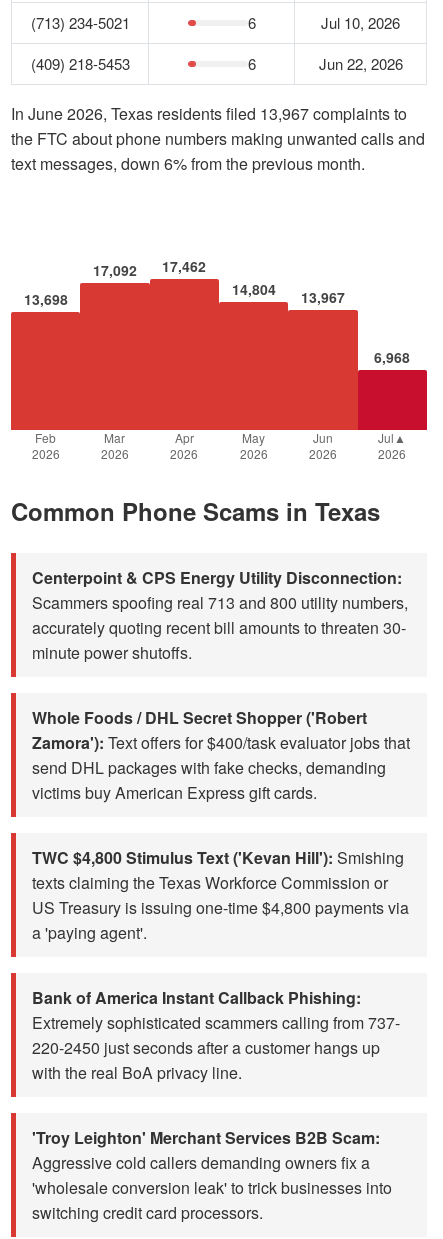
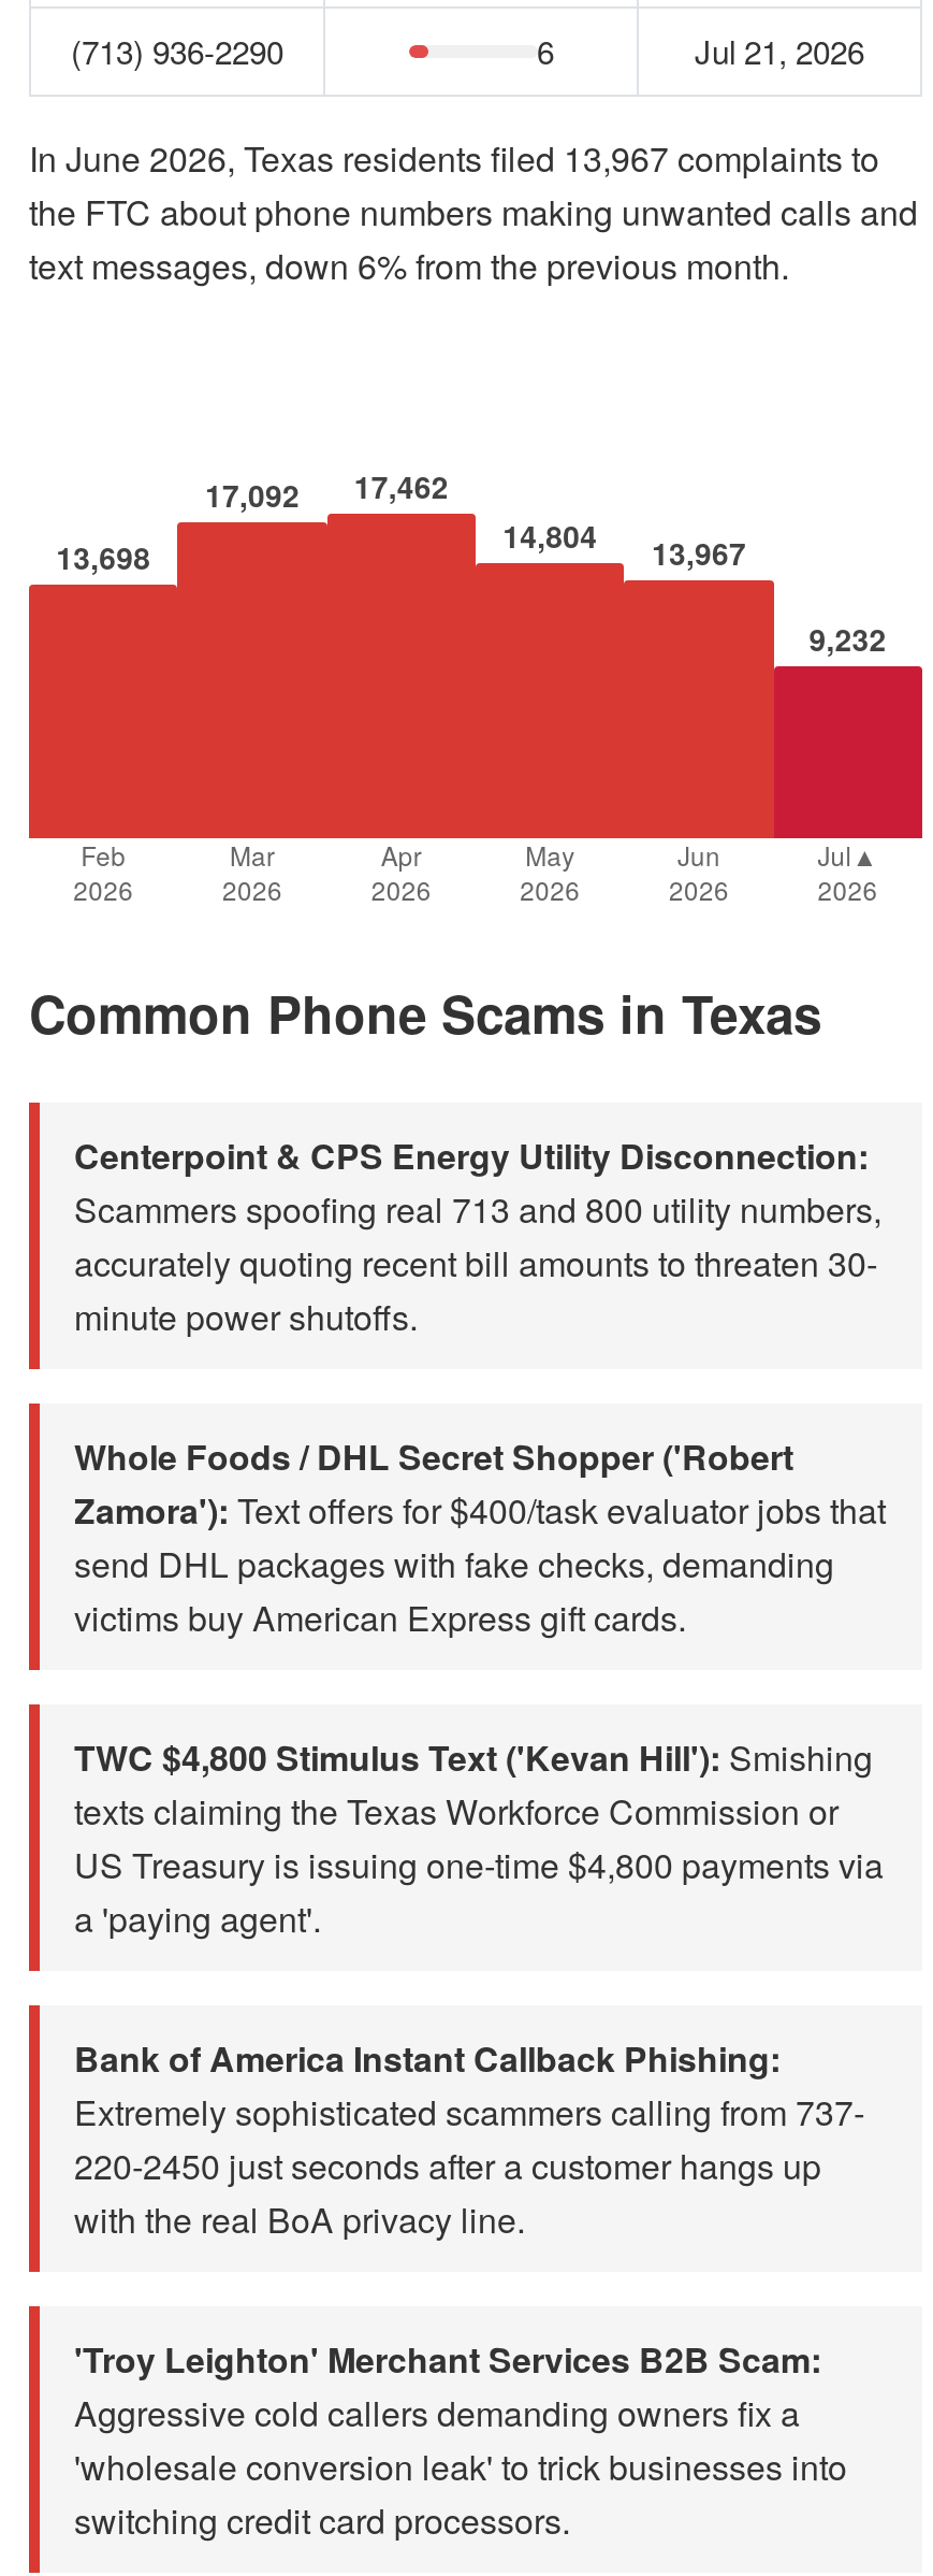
- (713) 234-5021
+ (713) 936-2290

- Jul 10, 2026
- (409) 218-5453
- 6
- Jun 22, 2026
+ Jul 21, 2026

- 6,968
+ 9,232
